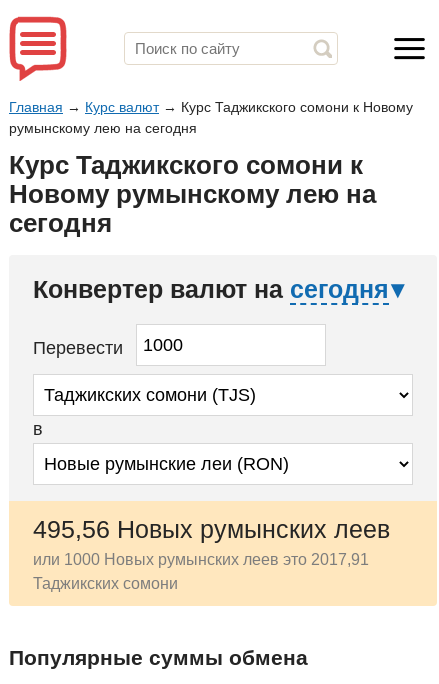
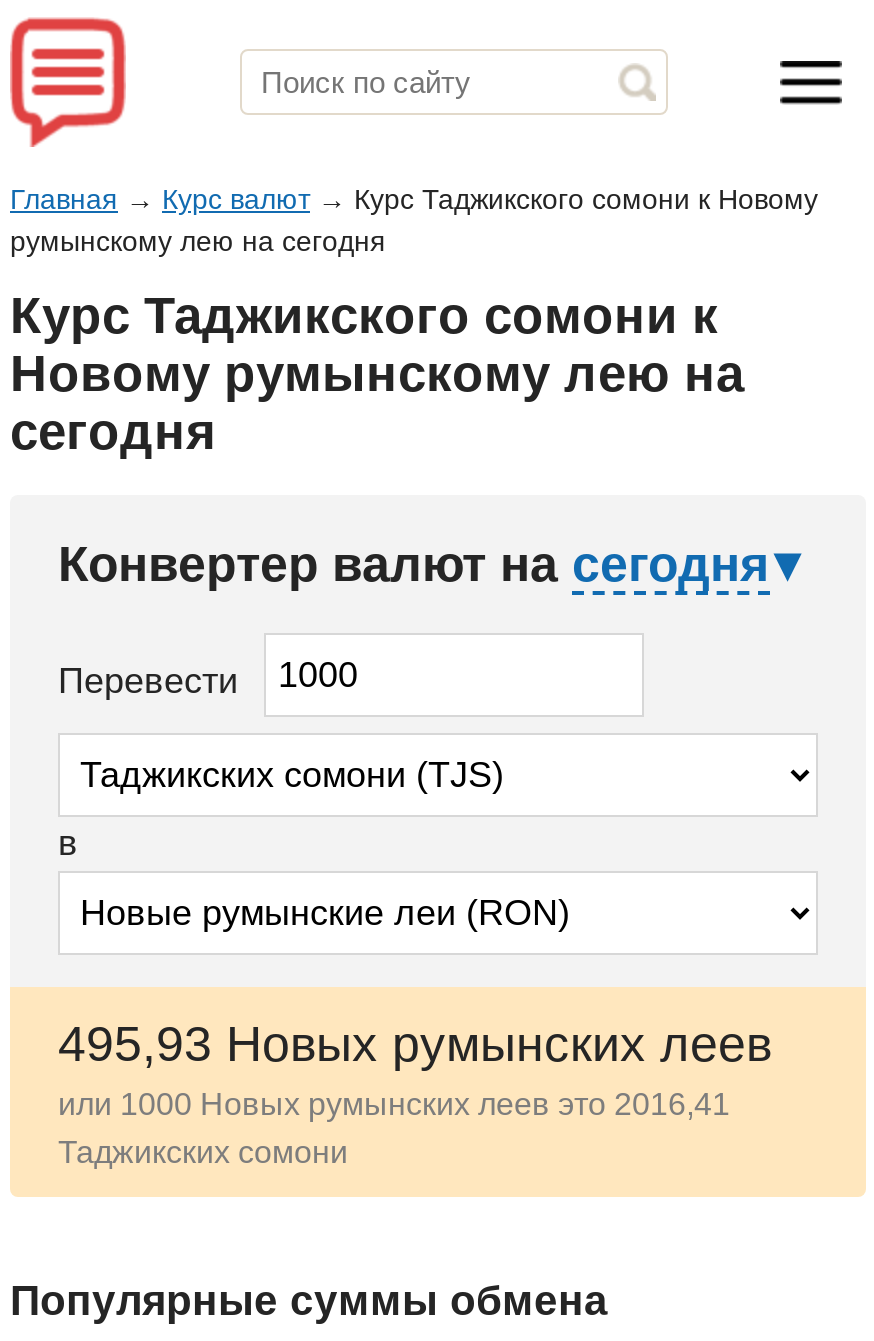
- 495,56 Новых румынских леев
+ 495,93 Новых румынских леев

- или 1000 Новых румынских леев это 2017,91
+ или 1000 Новых румынских леев это 2016,41
